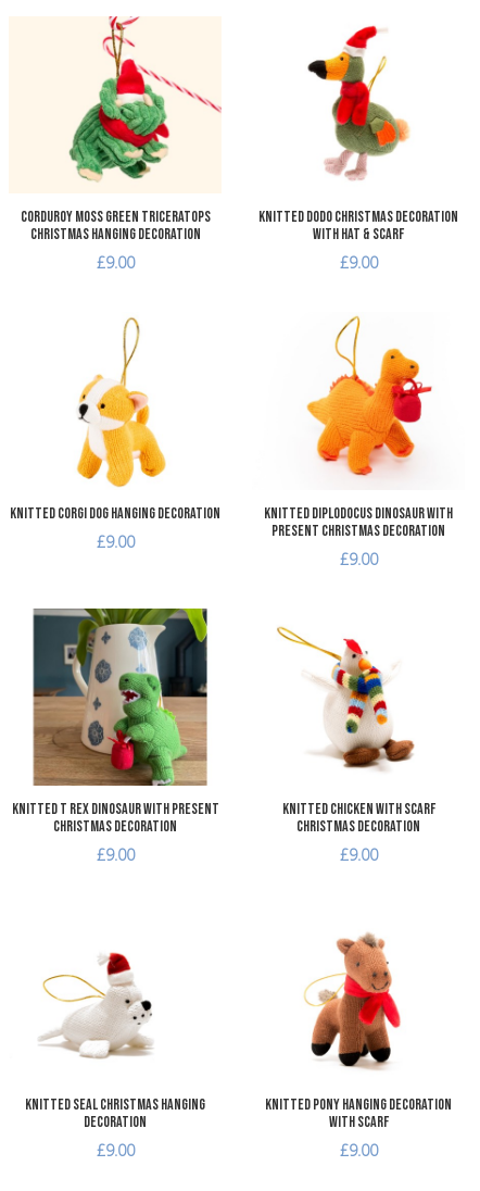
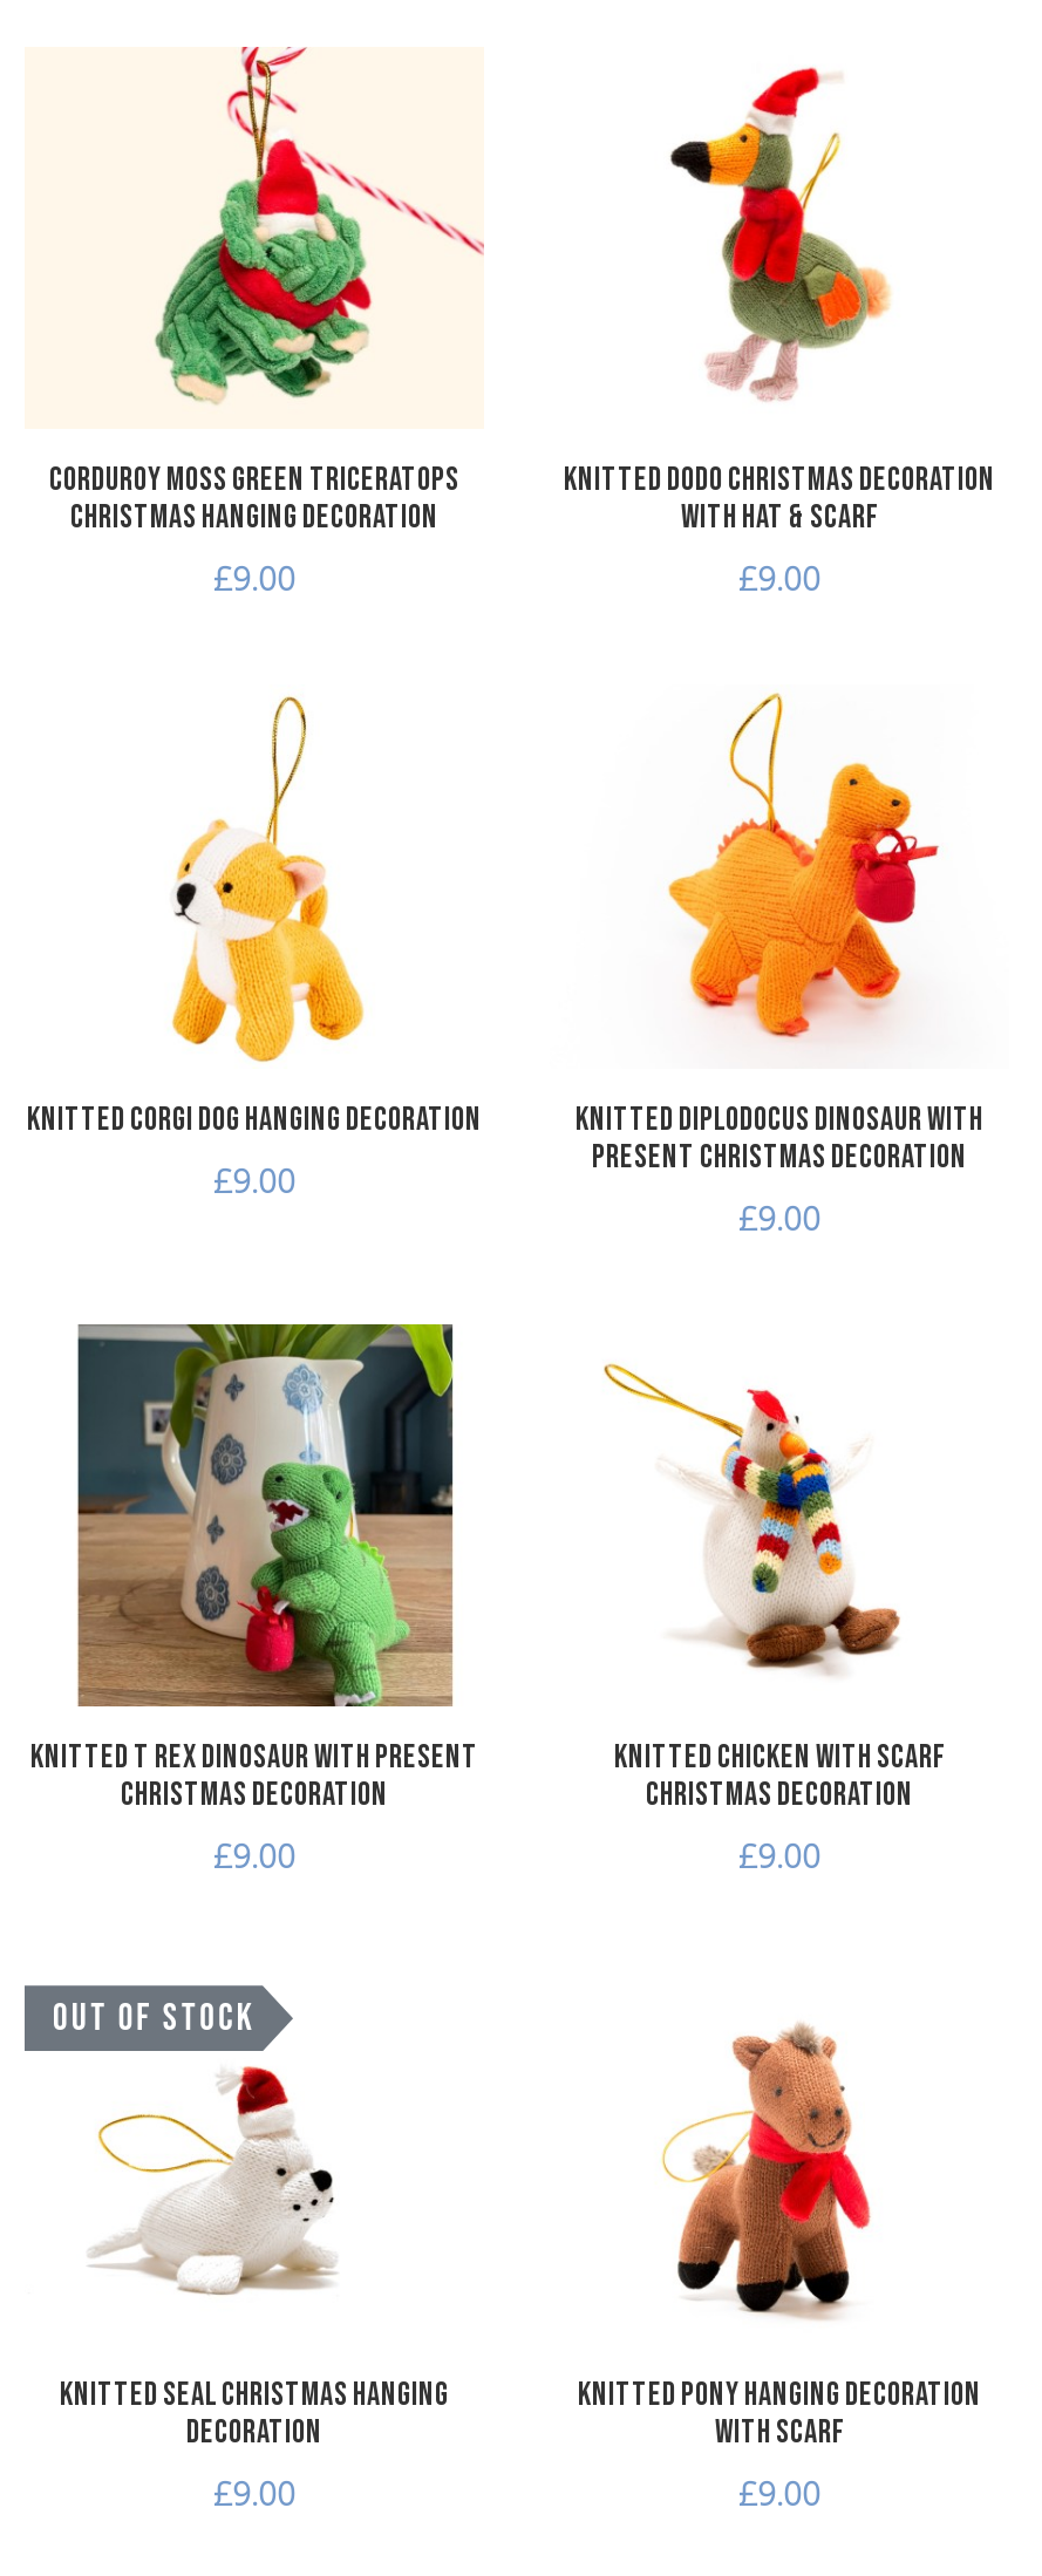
+ OUT OF STOCK
